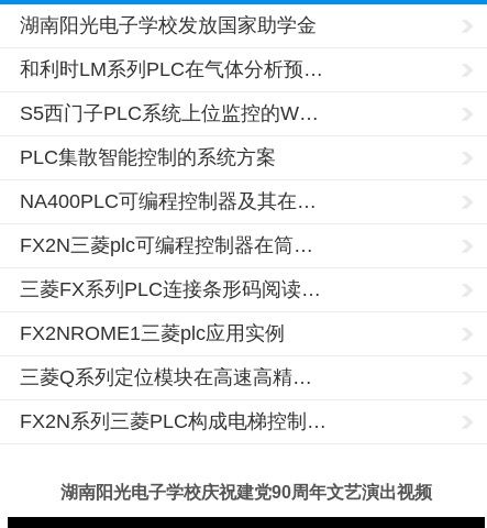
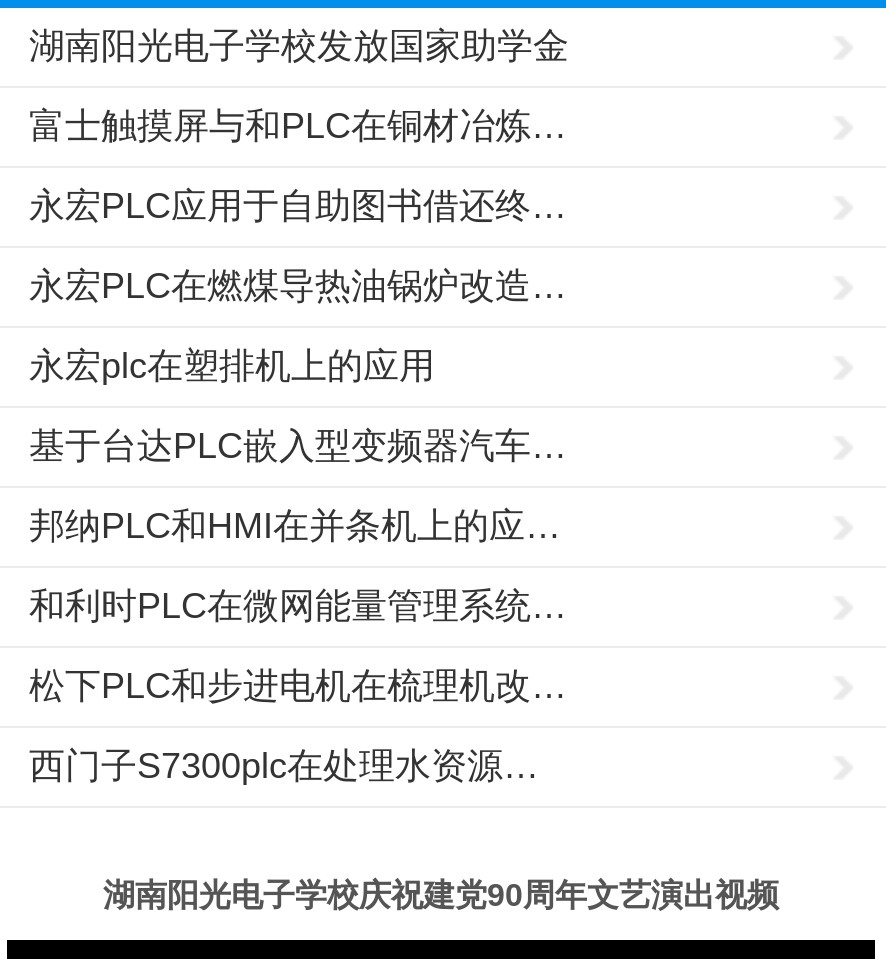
- 和利时LM系列PLC在气体分析预…
+ 富士触摸屏与和PLC在铜材冶炼…

- S5西门子PLC系统上位监控的W…
+ 永宏PLC应用于自助图书借还终…

- PLC集散智能控制的系统方案
+ 永宏PLC在燃煤导热油锅炉改造…

- NA400PLC可编程控制器及其在…
+ 永宏plc在塑排机上的应用

- FX2N三菱plc可编程控制器在筒…
+ 基于台达PLC嵌入型变频器汽车…

- 三菱FX系列PLC连接条形码阅读…
+ 邦纳PLC和HMI在并条机上的应…

- FX2NROME1三菱plc应用实例
+ 和利时PLC在微网能量管理系统…

- 三菱Q系列定位模块在高速高精…
+ 松下PLC和步进电机在梳理机改…

- FX2N系列三菱PLC构成电梯控制…
+ 西门子S7300plc在处理水资源…
